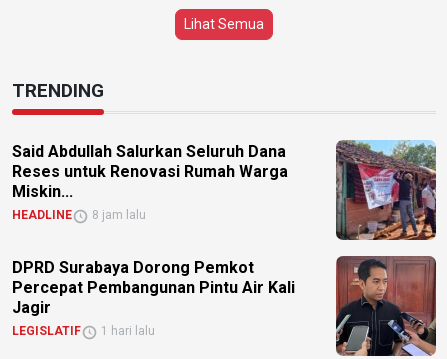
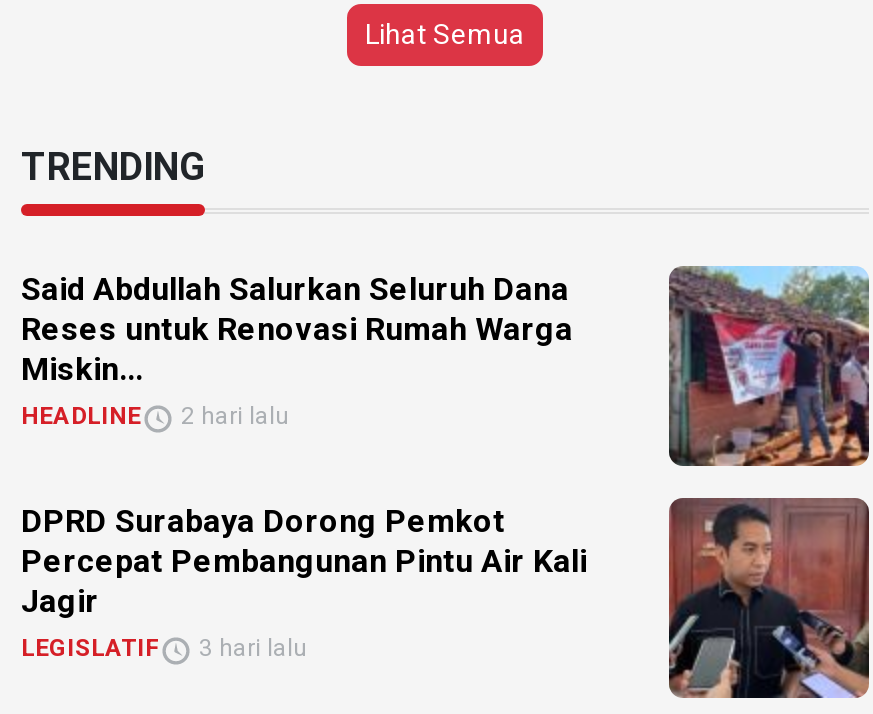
- HEADLINE 8 jam lalu
+ HEADLINE 2 hari lalu

- LEGISLATIF 1 hari lalu
+ LEGISLATIF 3 hari lalu
